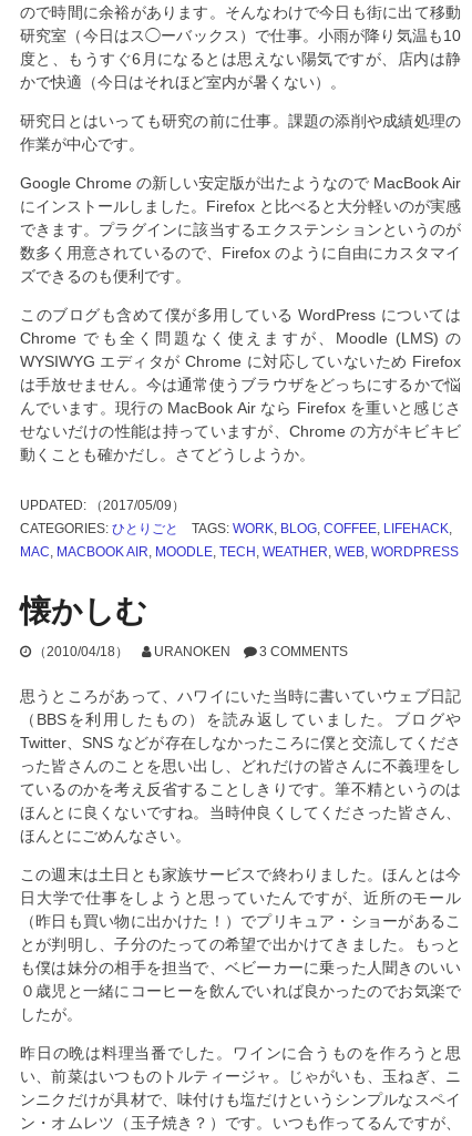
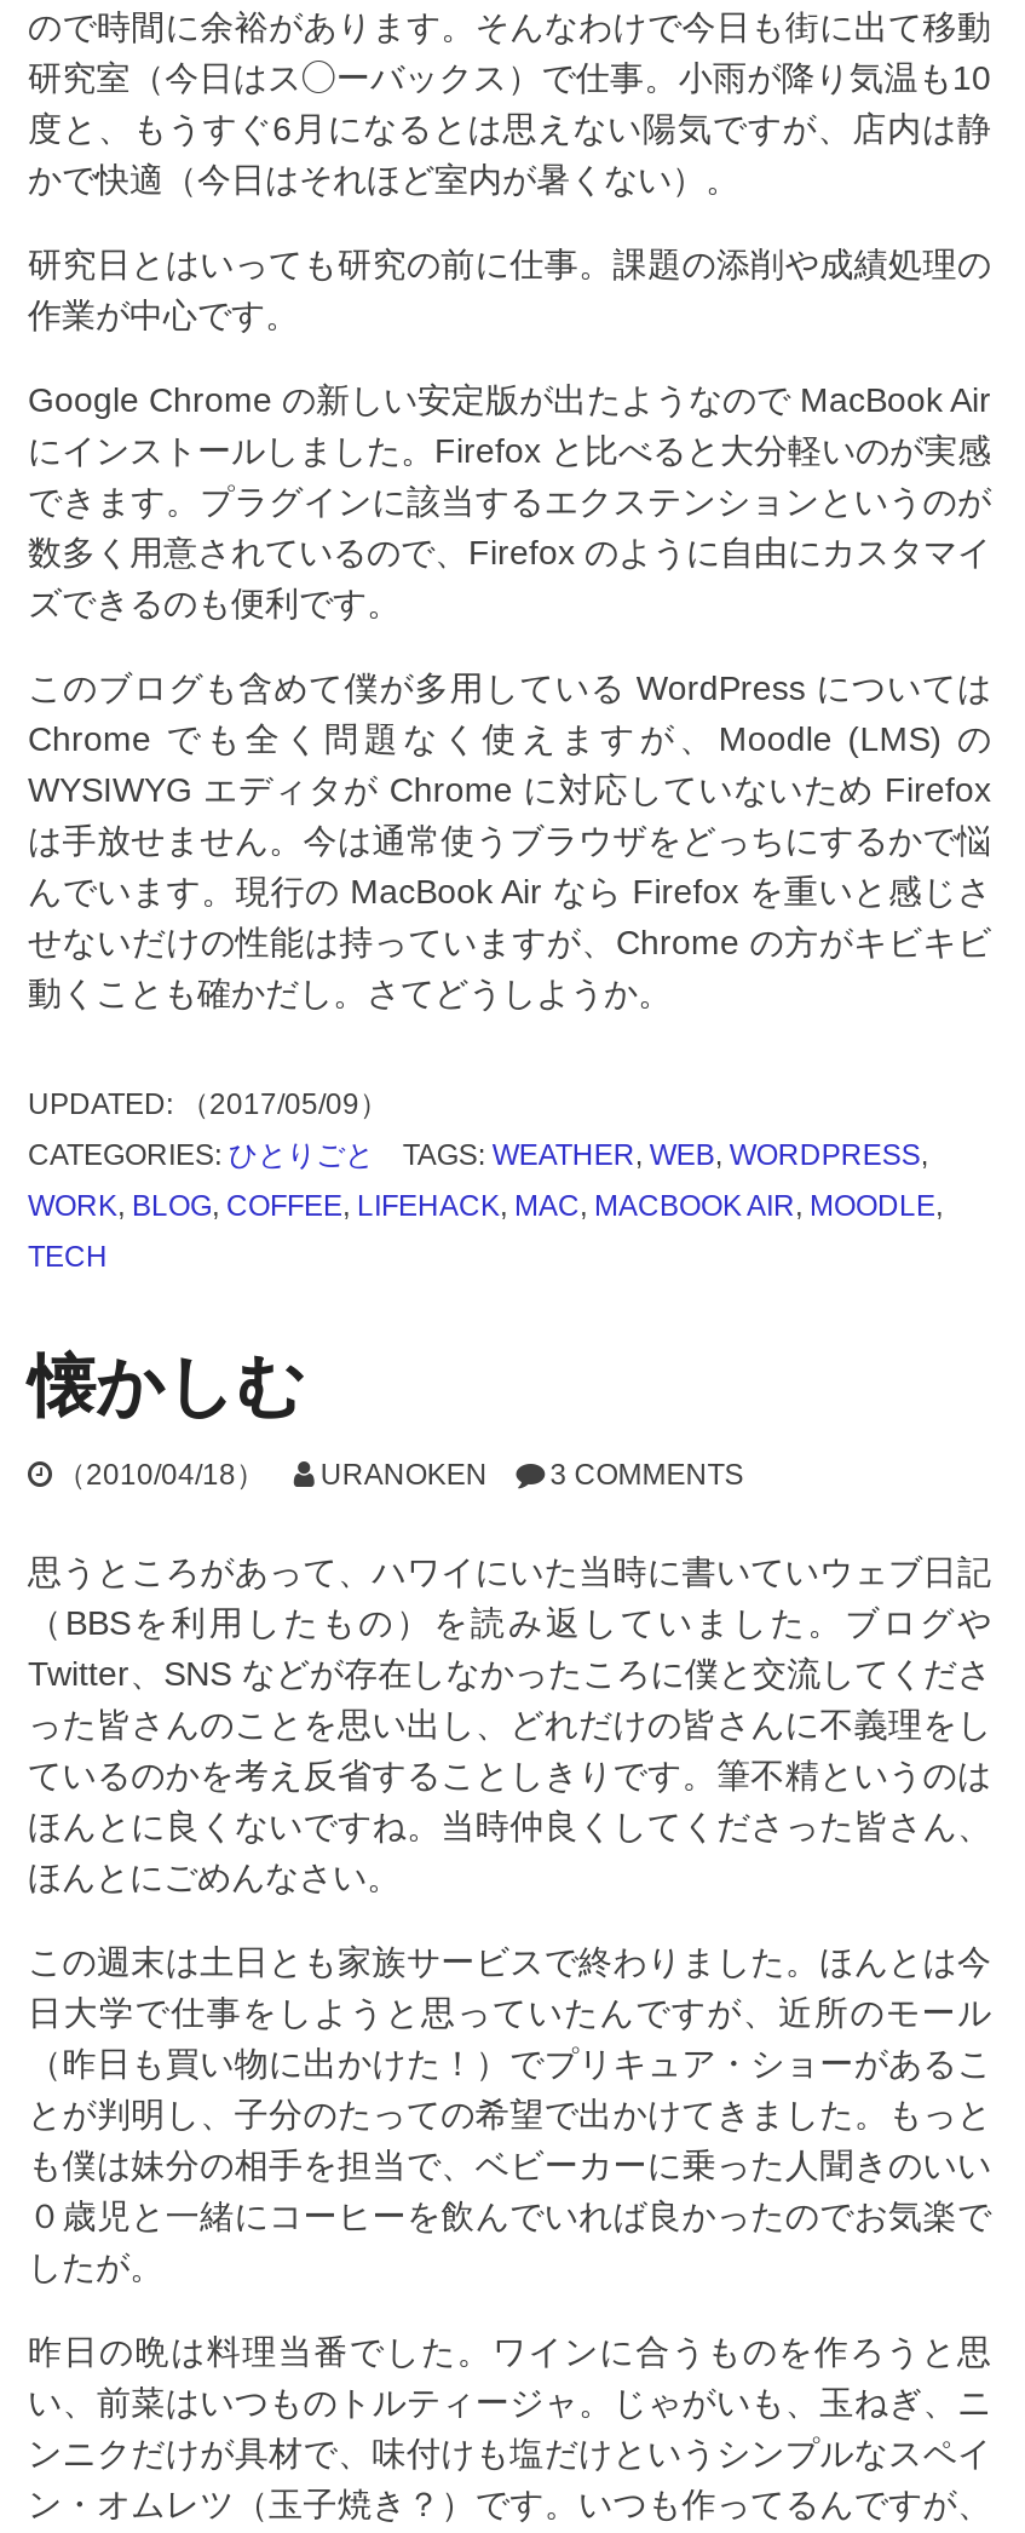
- TAGS: WORK, BLOG, COFFEE, LIFEHACK,
- MAC, MACBOOK AIR, MOODLE, TECH, WEATHER, WEB, WORDPRESS
+ TAGS: WEATHER, WEB, WORDPRESS,
+ WORK, BLOG, COFFEE, LIFEHACK, MAC, MACBOOK AIR, MOODLE,
+ TECH
